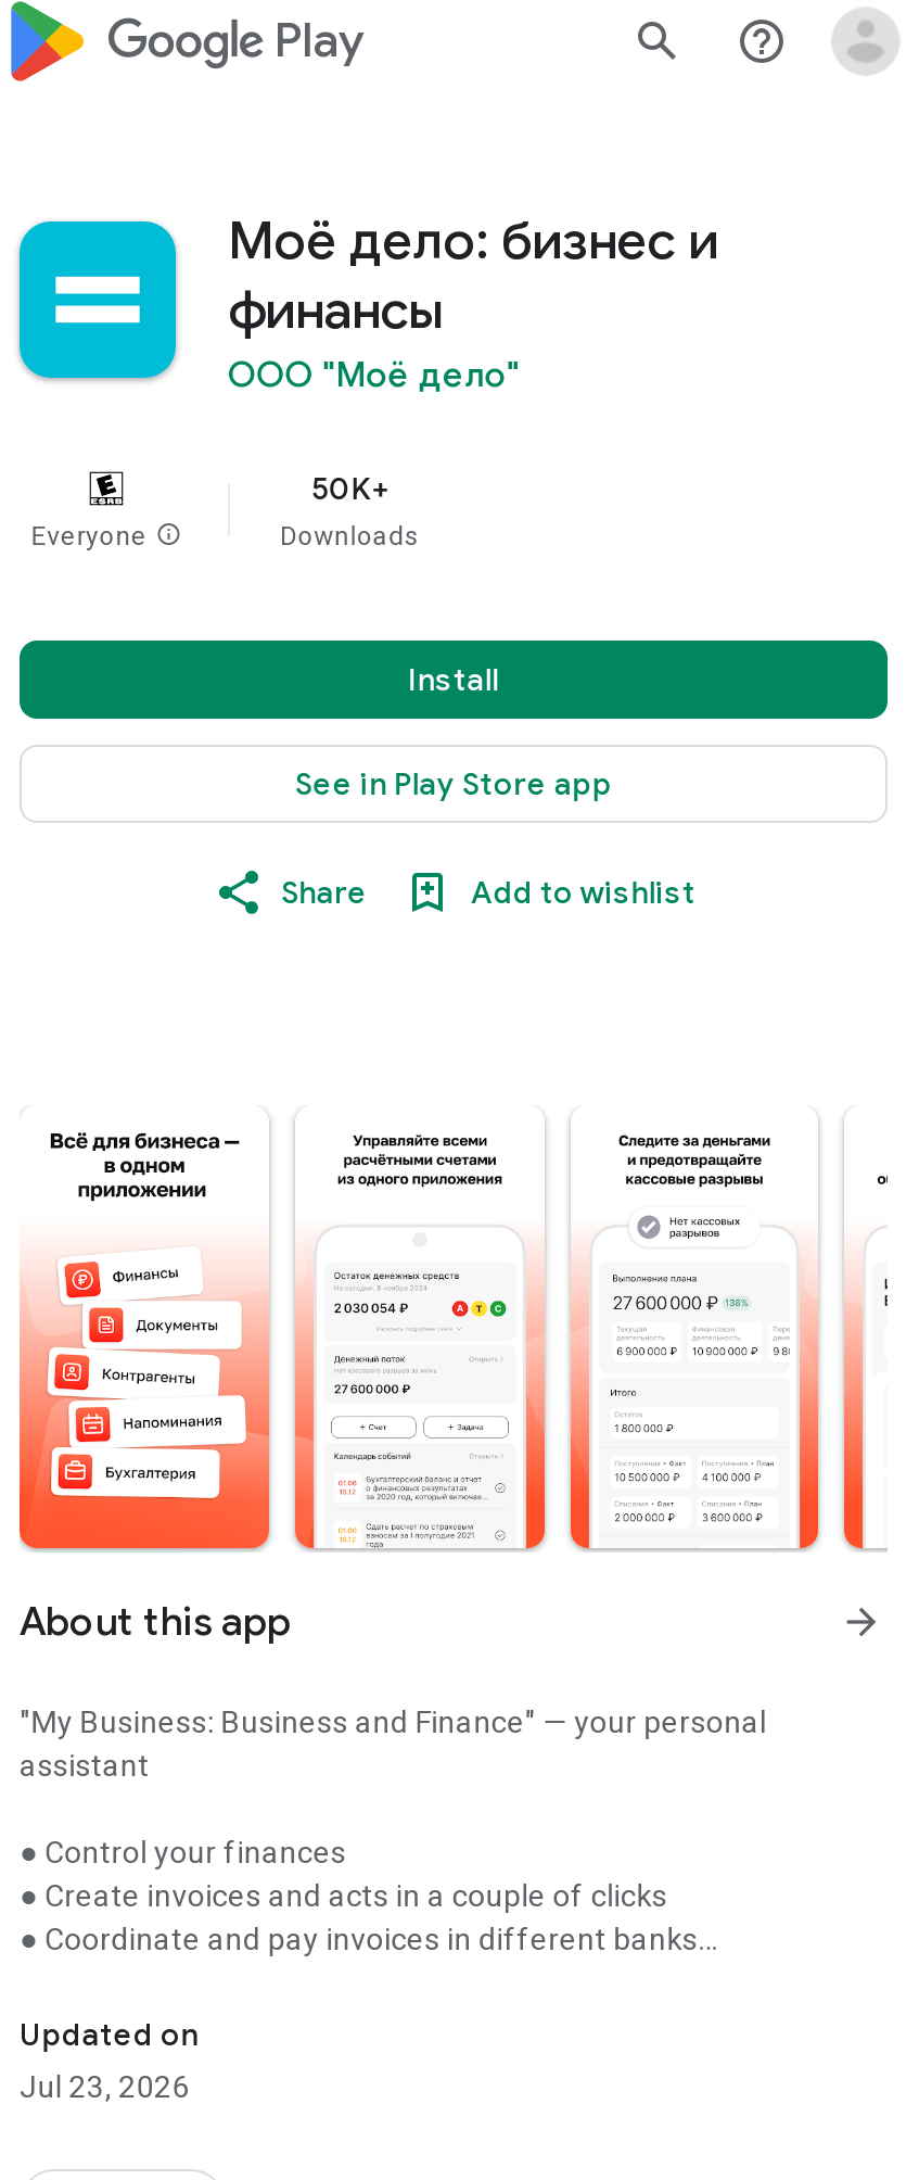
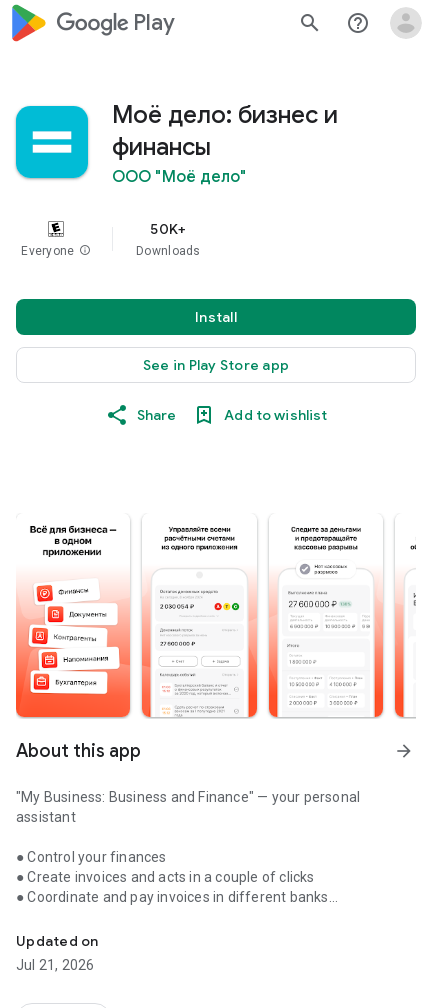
- Jul 23, 2026
+ Jul 21, 2026
